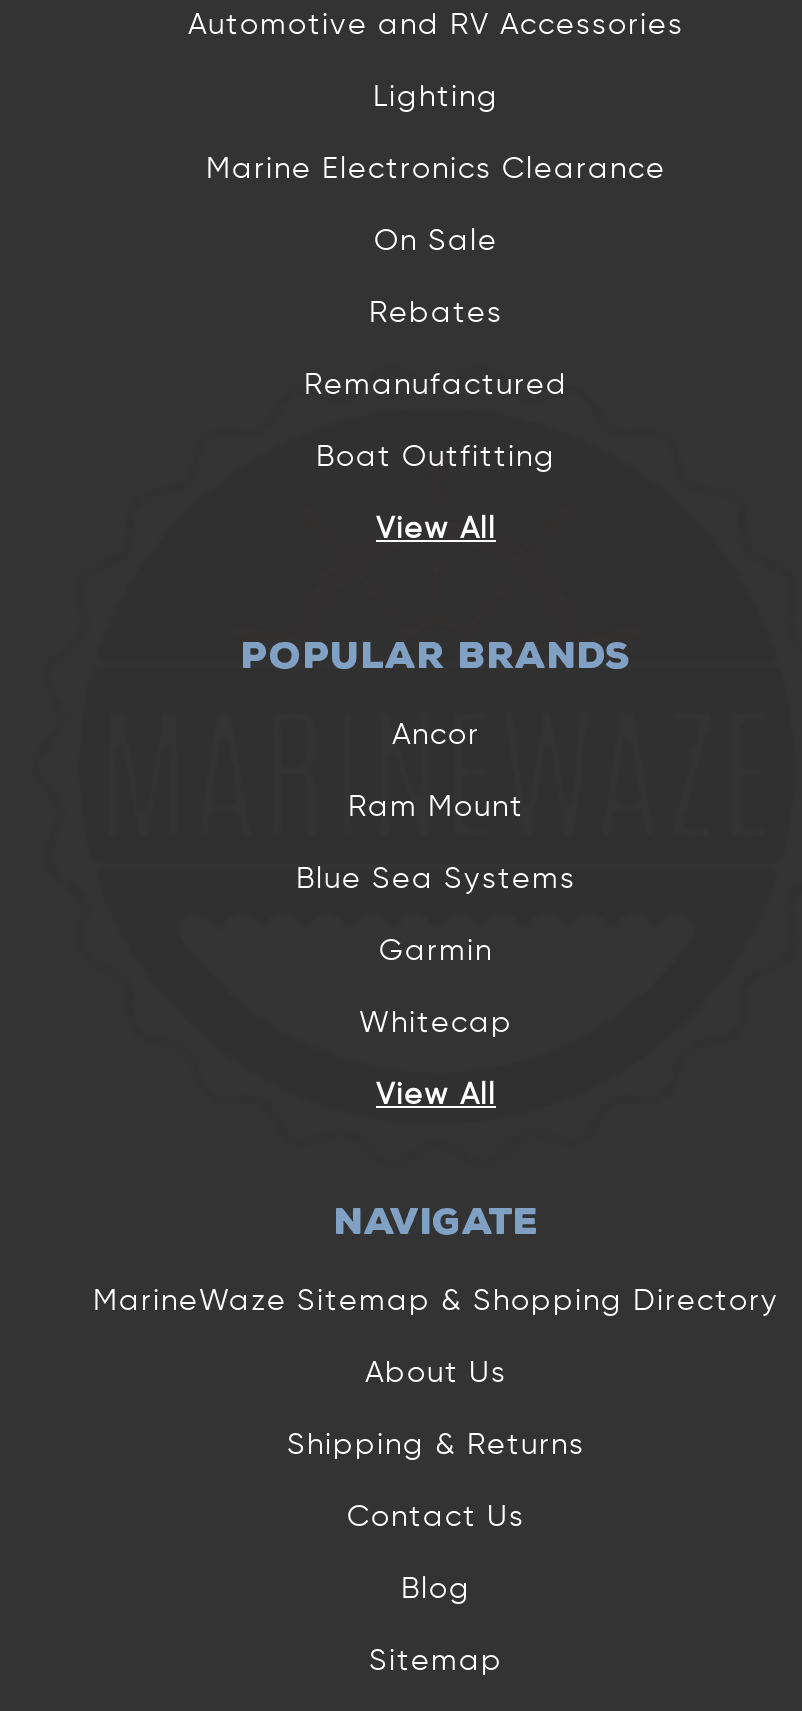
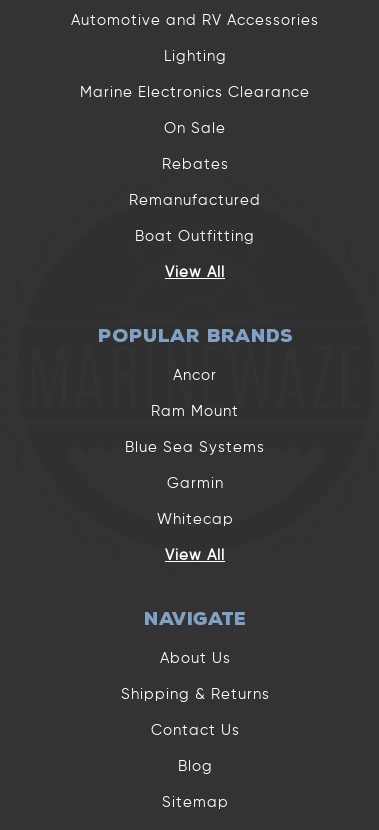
- MarineWaze Sitemap & Shopping Directory
